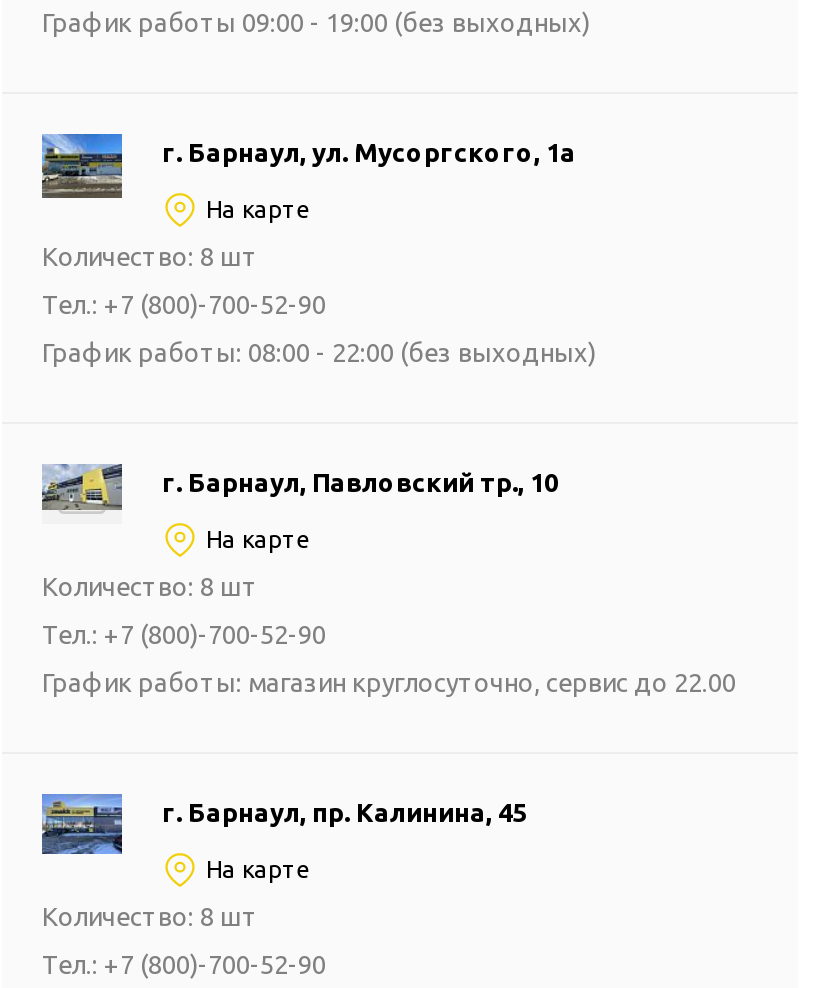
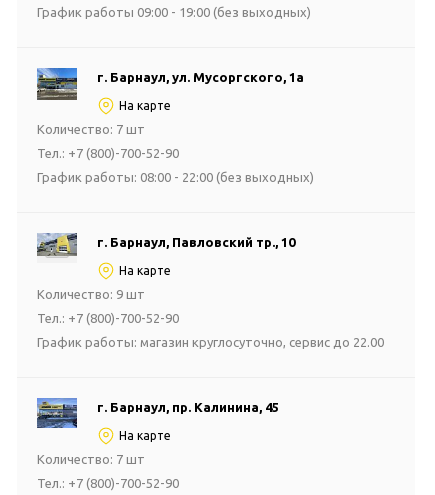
- Количество: 8 шт
+ Количество: 7 шт

- Количество: 8 шт
+ Количество: 9 шт

- Количество: 8 шт
+ Количество: 7 шт
